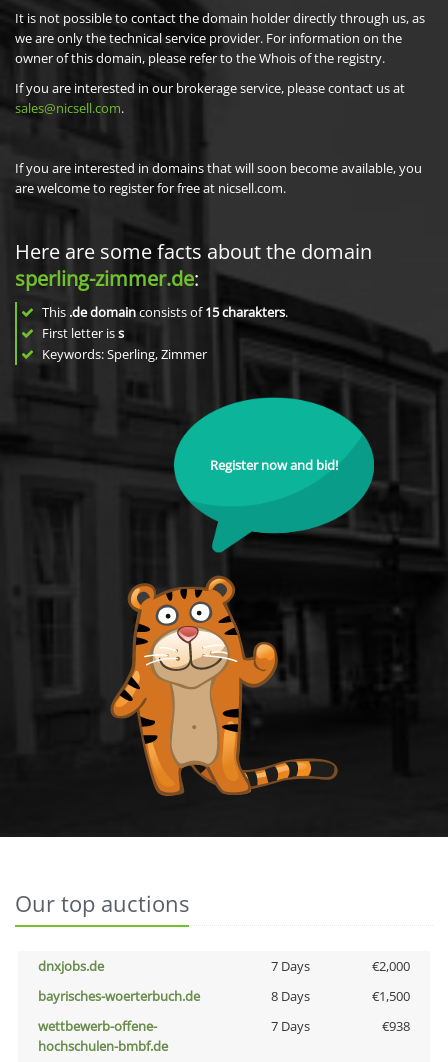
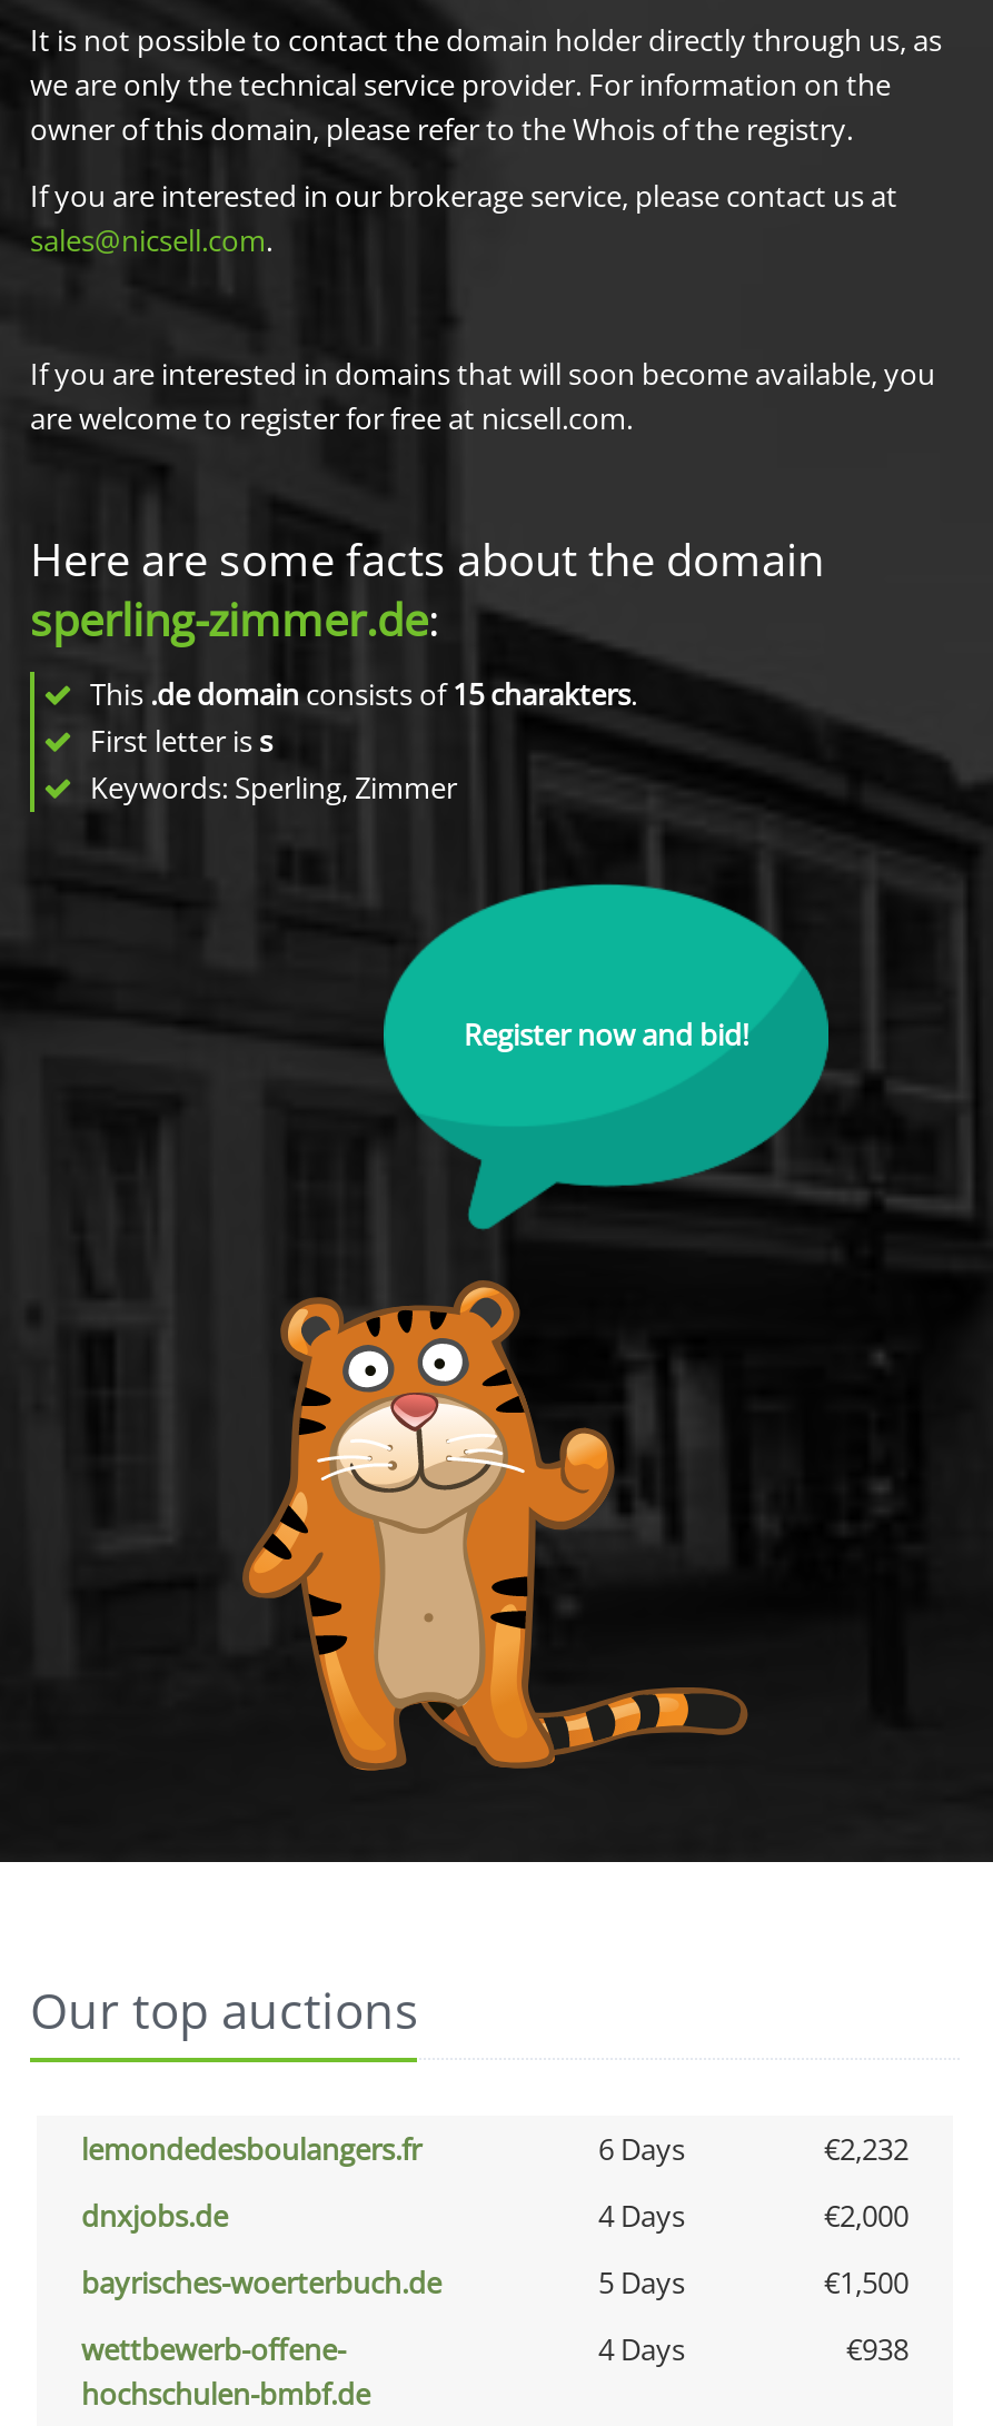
+ lemondedesboulangers.fr
+ 6 Days
+ €2,232

- 7 Days
+ 4 Days

- 8 Days
+ 5 Days

- 7 Days
+ 4 Days
